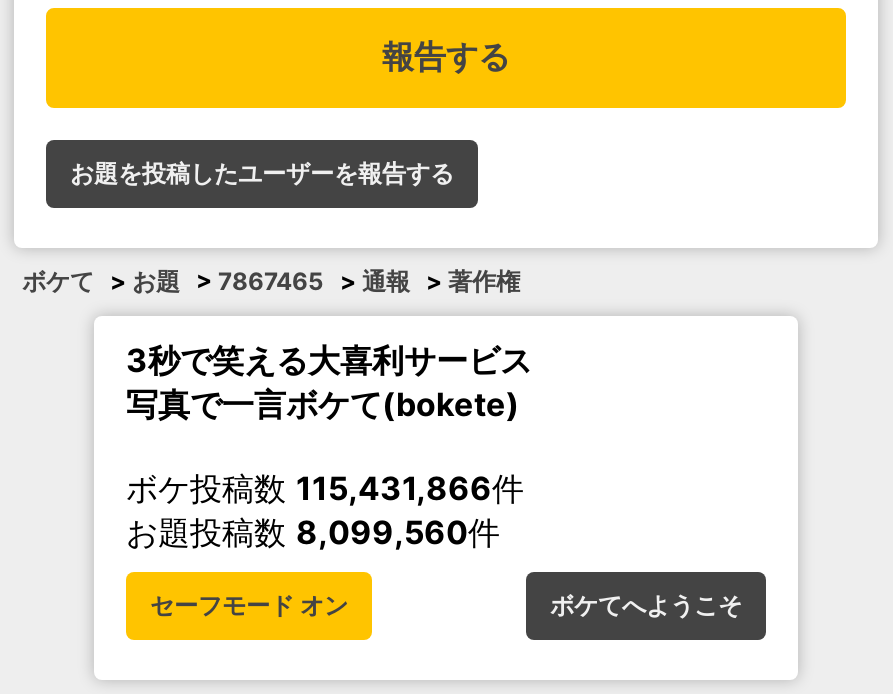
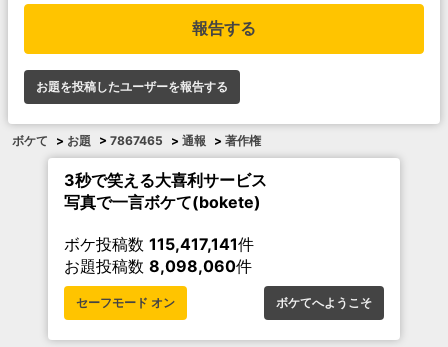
- ボケ投稿数115,431,866件
+ ボケ投稿数115,417,141件

- お題投稿数8,099,560件
+ お題投稿数8,098,060件
